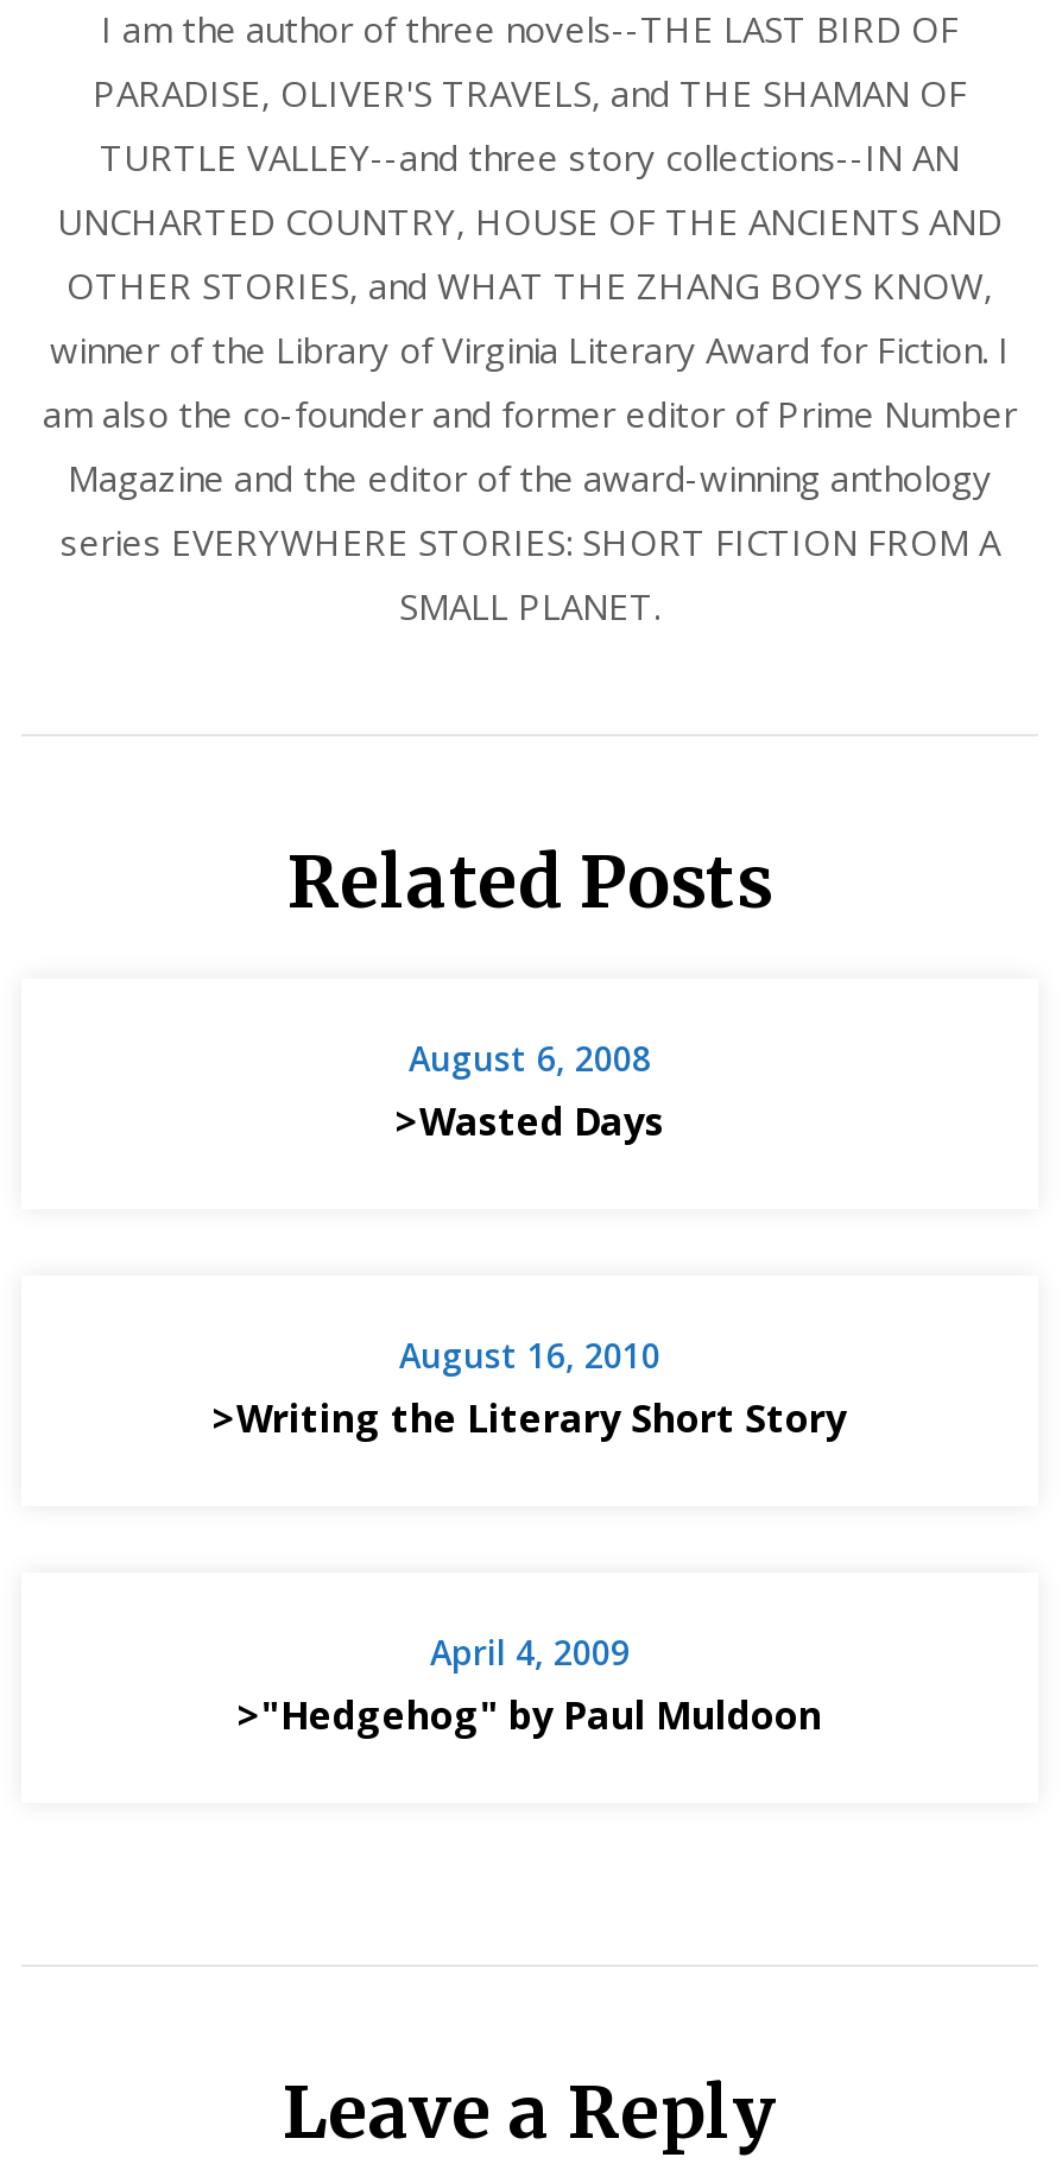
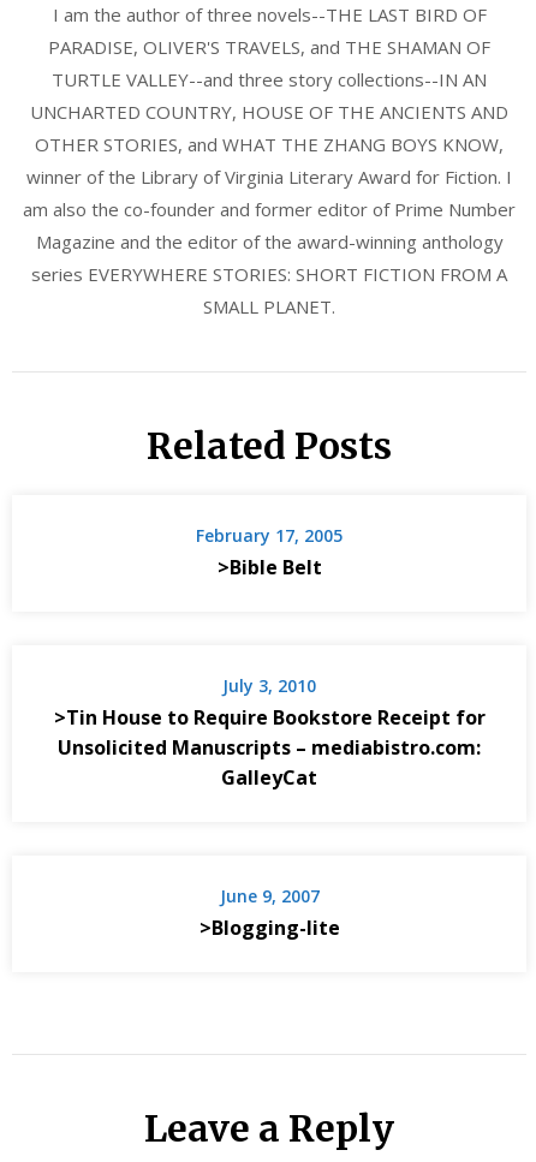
- August 6, 2008
- >Wasted Days
+ February 17, 2005
+ >Bible Belt

- August 16, 2010
- >Writing the Literary Short Story
+ July 3, 2010
+ >Tin House to Require Bookstore Receipt for
+ Unsolicited Manuscripts – mediabistro.com:
+ GalleyCat

- April 4, 2009
- >"Hedgehog" by Paul Muldoon
+ June 9, 2007
+ >Blogging-lite
